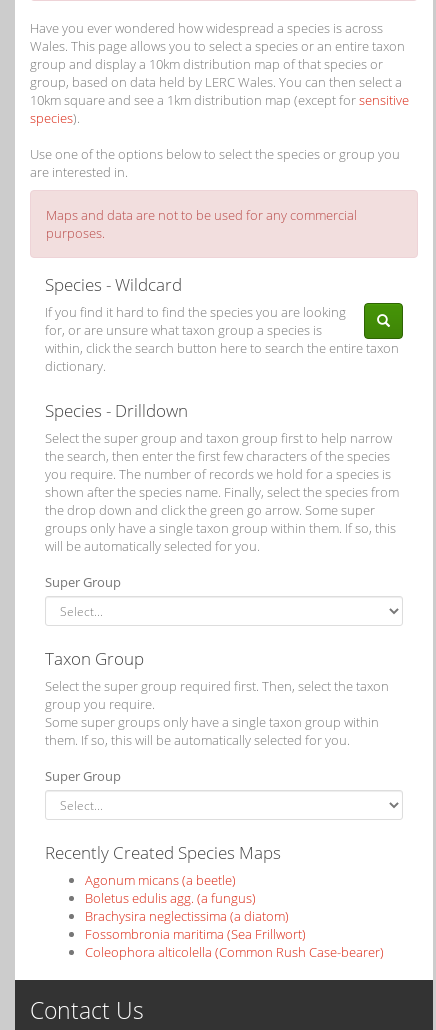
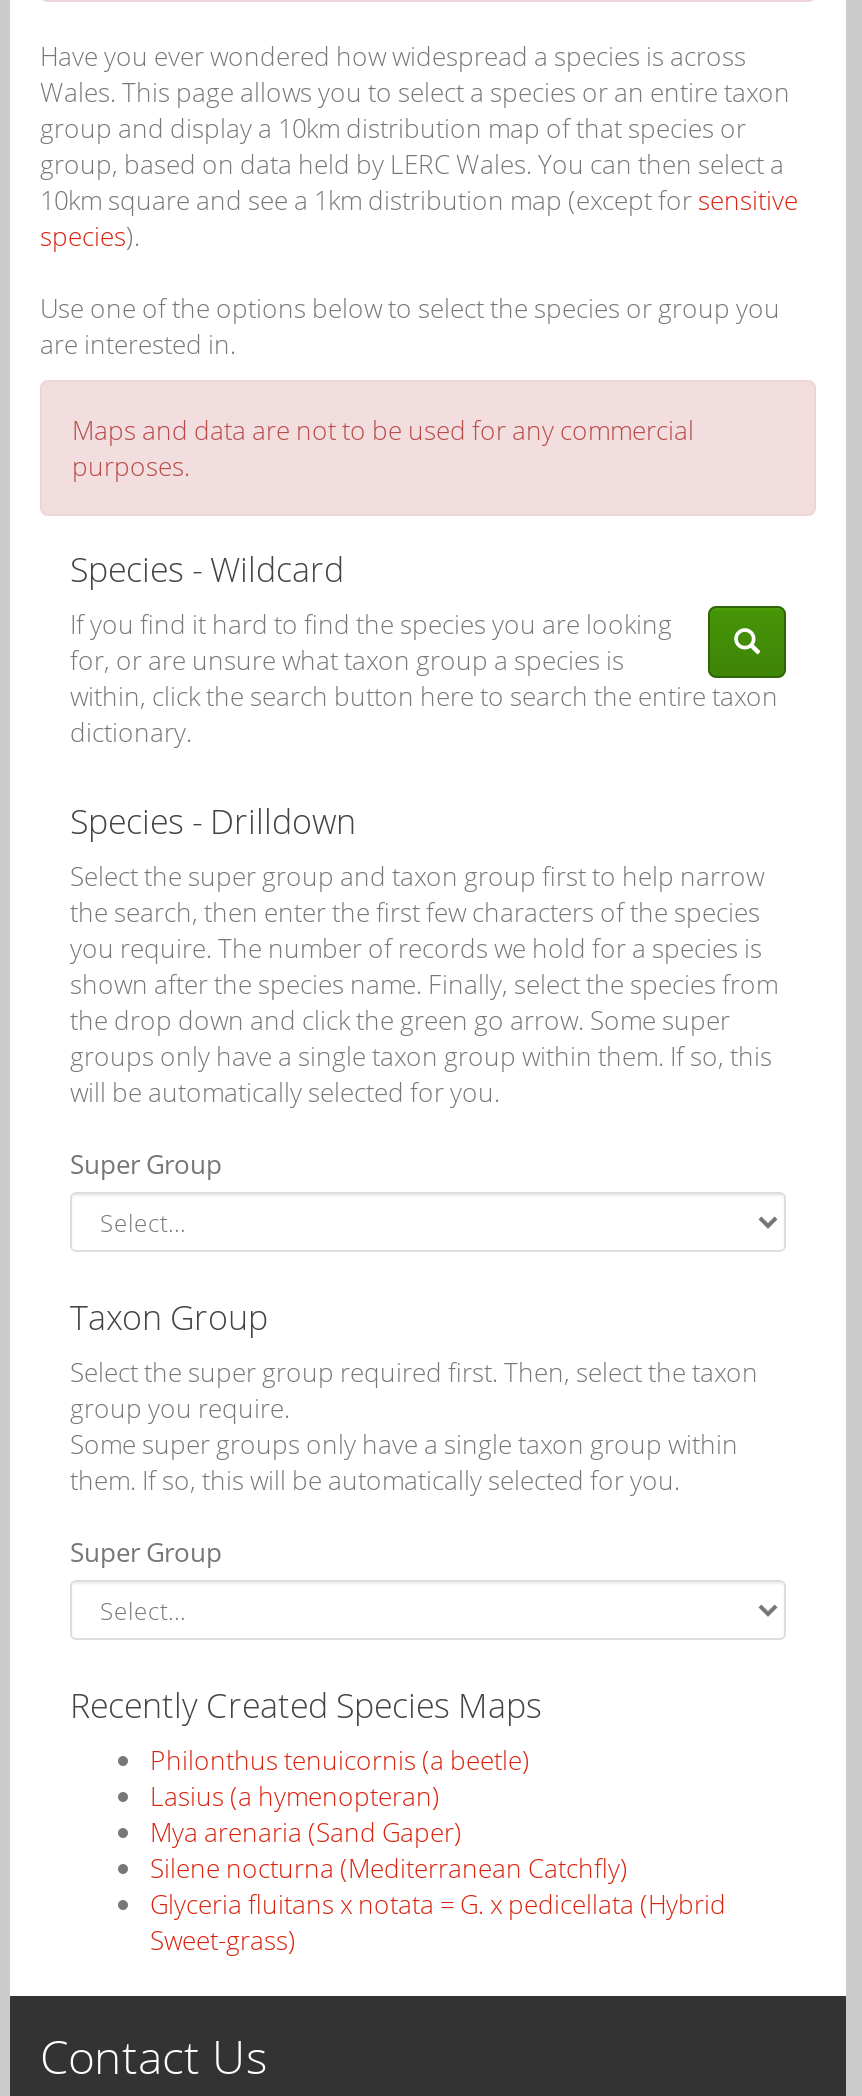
- Agonum micans (a beetle)
- Boletus edulis agg. (a fungus)
- Brachysira neglectissima (a diatom)
- Fossombronia maritima (Sea Frillwort)
- Coleophora alticolella (Common Rush Case-bearer)
+ Philonthus tenuicornis (a beetle)
+ Lasius (a hymenopteran)
+ Mya arenaria (Sand Gaper)
+ Silene nocturna (Mediterranean Catchfly)
+ Glyceria fluitans x notata = G. x pedicellata (Hybrid
+ Sweet-grass)
